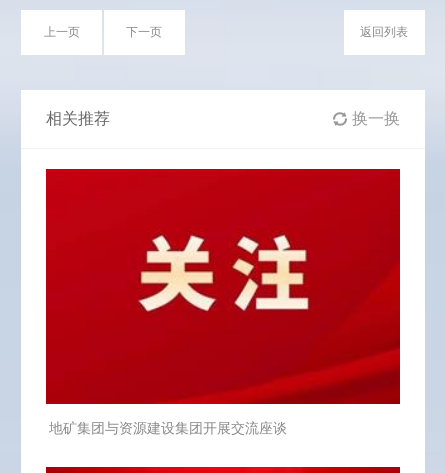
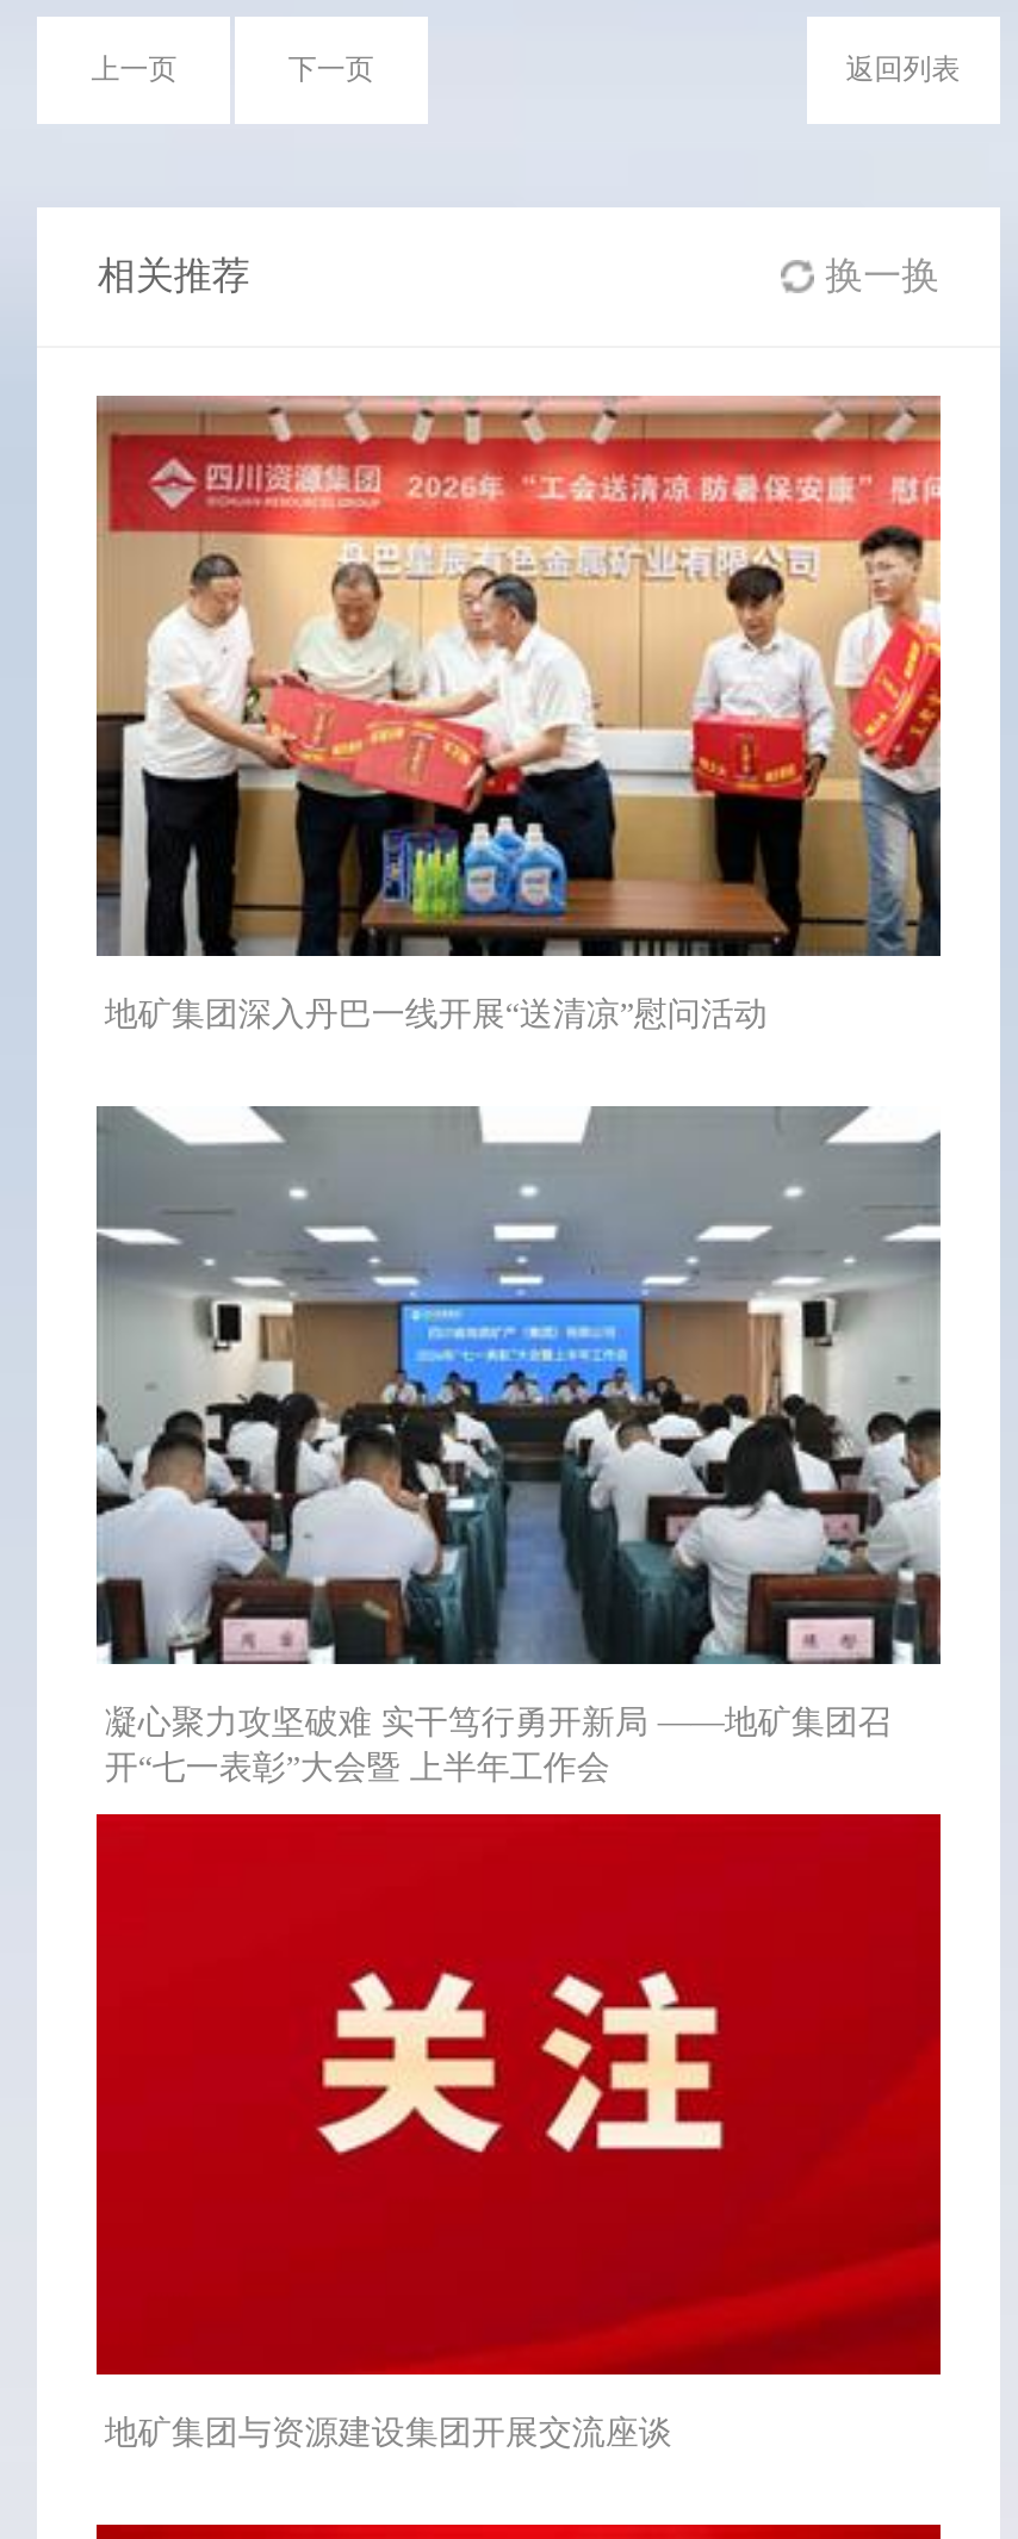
+ [image]
+ 地矿集团深入丹巴一线开展“送清凉”慰问活动

+ [image]
+ 凝心聚力攻坚破难 实干笃行勇开新局 ——地矿集团召
+ 开“七一表彰”大会暨 上半年工作会
